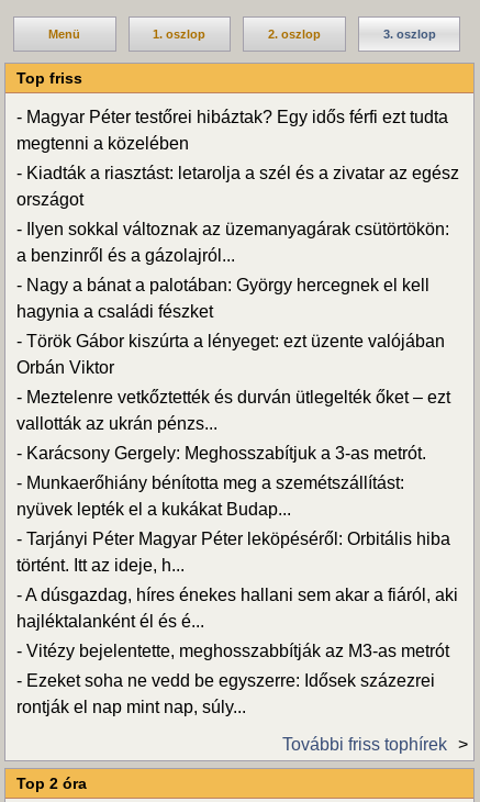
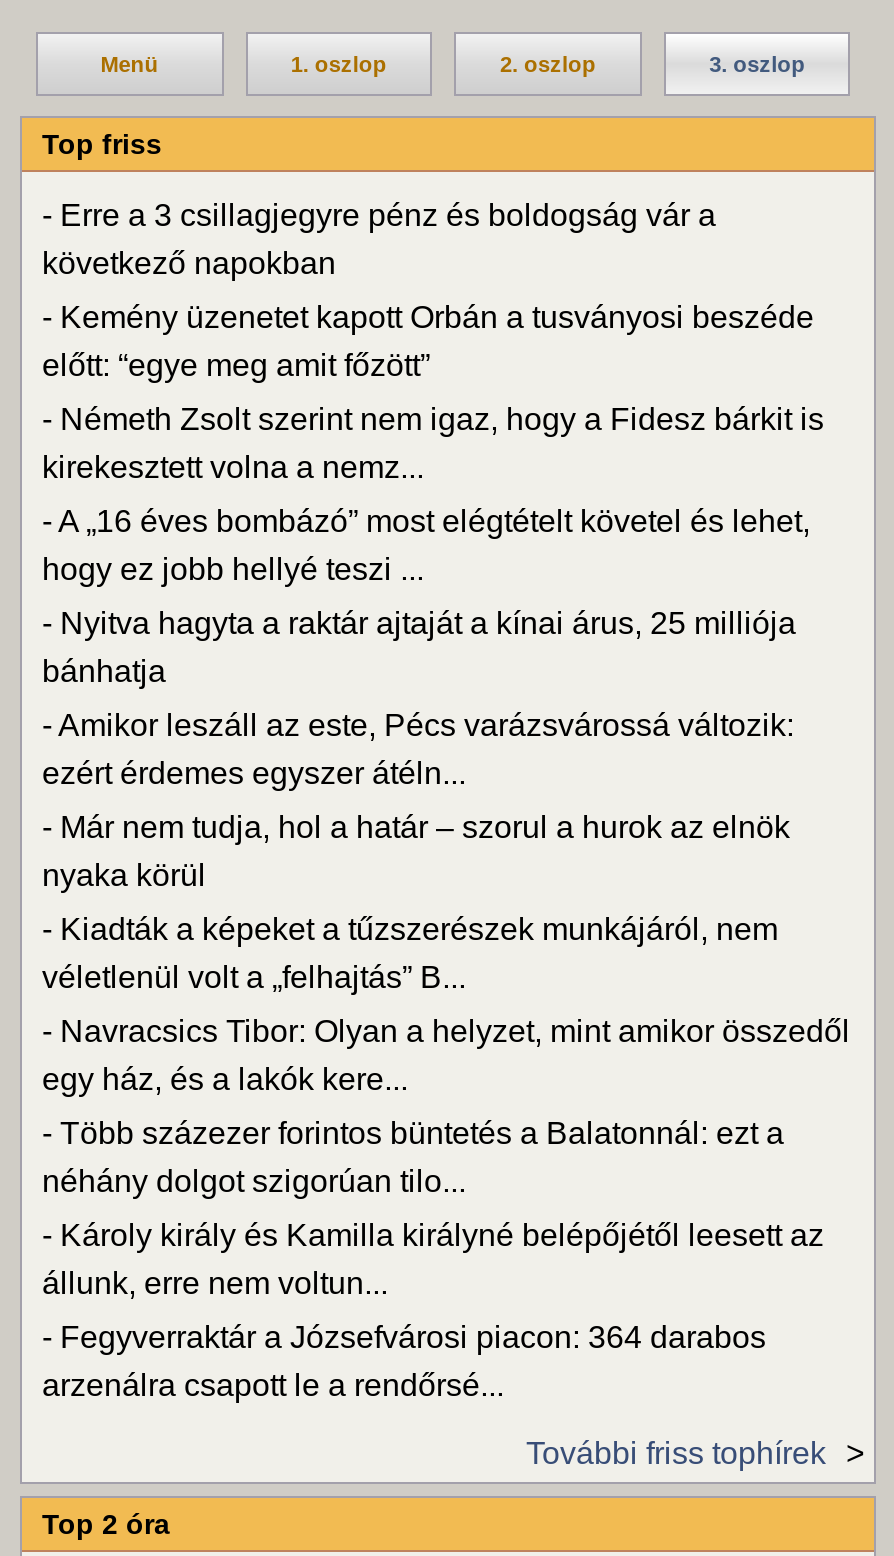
- - Magyar Péter testőrei hibáztak? Egy idős férfi ezt tudta
- megtenni a közelében
+ - Erre a 3 csillagjegyre pénz és boldogság vár a
+ következő napokban

- - Kiadták a riasztást: letarolja a szél és a zivatar az egész
- országot
+ - Kemény üzenetet kapott Orbán a tusványosi beszéde
+ előtt: “egye meg amit főzött”

- - Ilyen sokkal változnak az üzemanyagárak csütörtökön:
- a benzinről és a gázolajról...
+ - Németh Zsolt szerint nem igaz, hogy a Fidesz bárkit is
+ kirekesztett volna a nemz...

- - Nagy a bánat a palotában: György hercegnek el kell
- hagynia a családi fészket
+ - A „16 éves bombázó” most elégtételt követel és lehet,
+ hogy ez jobb hellyé teszi ...

- - Török Gábor kiszúrta a lényeget: ezt üzente valójában
- Orbán Viktor
+ - Nyitva hagyta a raktár ajtaját a kínai árus, 25 milliója
+ bánhatja

- - Meztelenre vetkőztették és durván ütlegelték őket – ezt
- vallották az ukrán pénzs...
+ - Amikor leszáll az este, Pécs varázsvárossá változik:
+ ezért érdemes egyszer átéln...

- - Karácsony Gergely: Meghosszabítjuk a 3-as metrót.
+ - Már nem tudja, hol a határ – szorul a hurok az elnök
+ nyaka körül

- - Munkaerőhiány bénította meg a szemétszállítást:
- nyüvek lepték el a kukákat Budap...
+ - Kiadták a képeket a tűzszerészek munkájáról, nem
+ véletlenül volt a „felhajtás” B...

- - Tarjányi Péter Magyar Péter leköpéséről: Orbitális hiba
- történt. Itt az ideje, h...
+ - Navracsics Tibor: Olyan a helyzet, mint amikor összedől
+ egy ház, és a lakók kere...

- - A dúsgazdag, híres énekes hallani sem akar a fiáról, aki
- hajléktalanként él és é...
+ - Több százezer forintos büntetés a Balatonnál: ezt a
+ néhány dolgot szigorúan tilo...

- - Vitézy bejelentette, meghosszabbítják az M3-as metrót
+ - Károly király és Kamilla királyné belépőjétől leesett az
+ állunk, erre nem voltun...

- - Ezeket soha ne vedd be egyszerre: Idősek százezrei
- rontják el nap mint nap, súly...
+ - Fegyverraktár a Józsefvárosi piacon: 364 darabos
+ arzenálra csapott le a rendőrsé...
